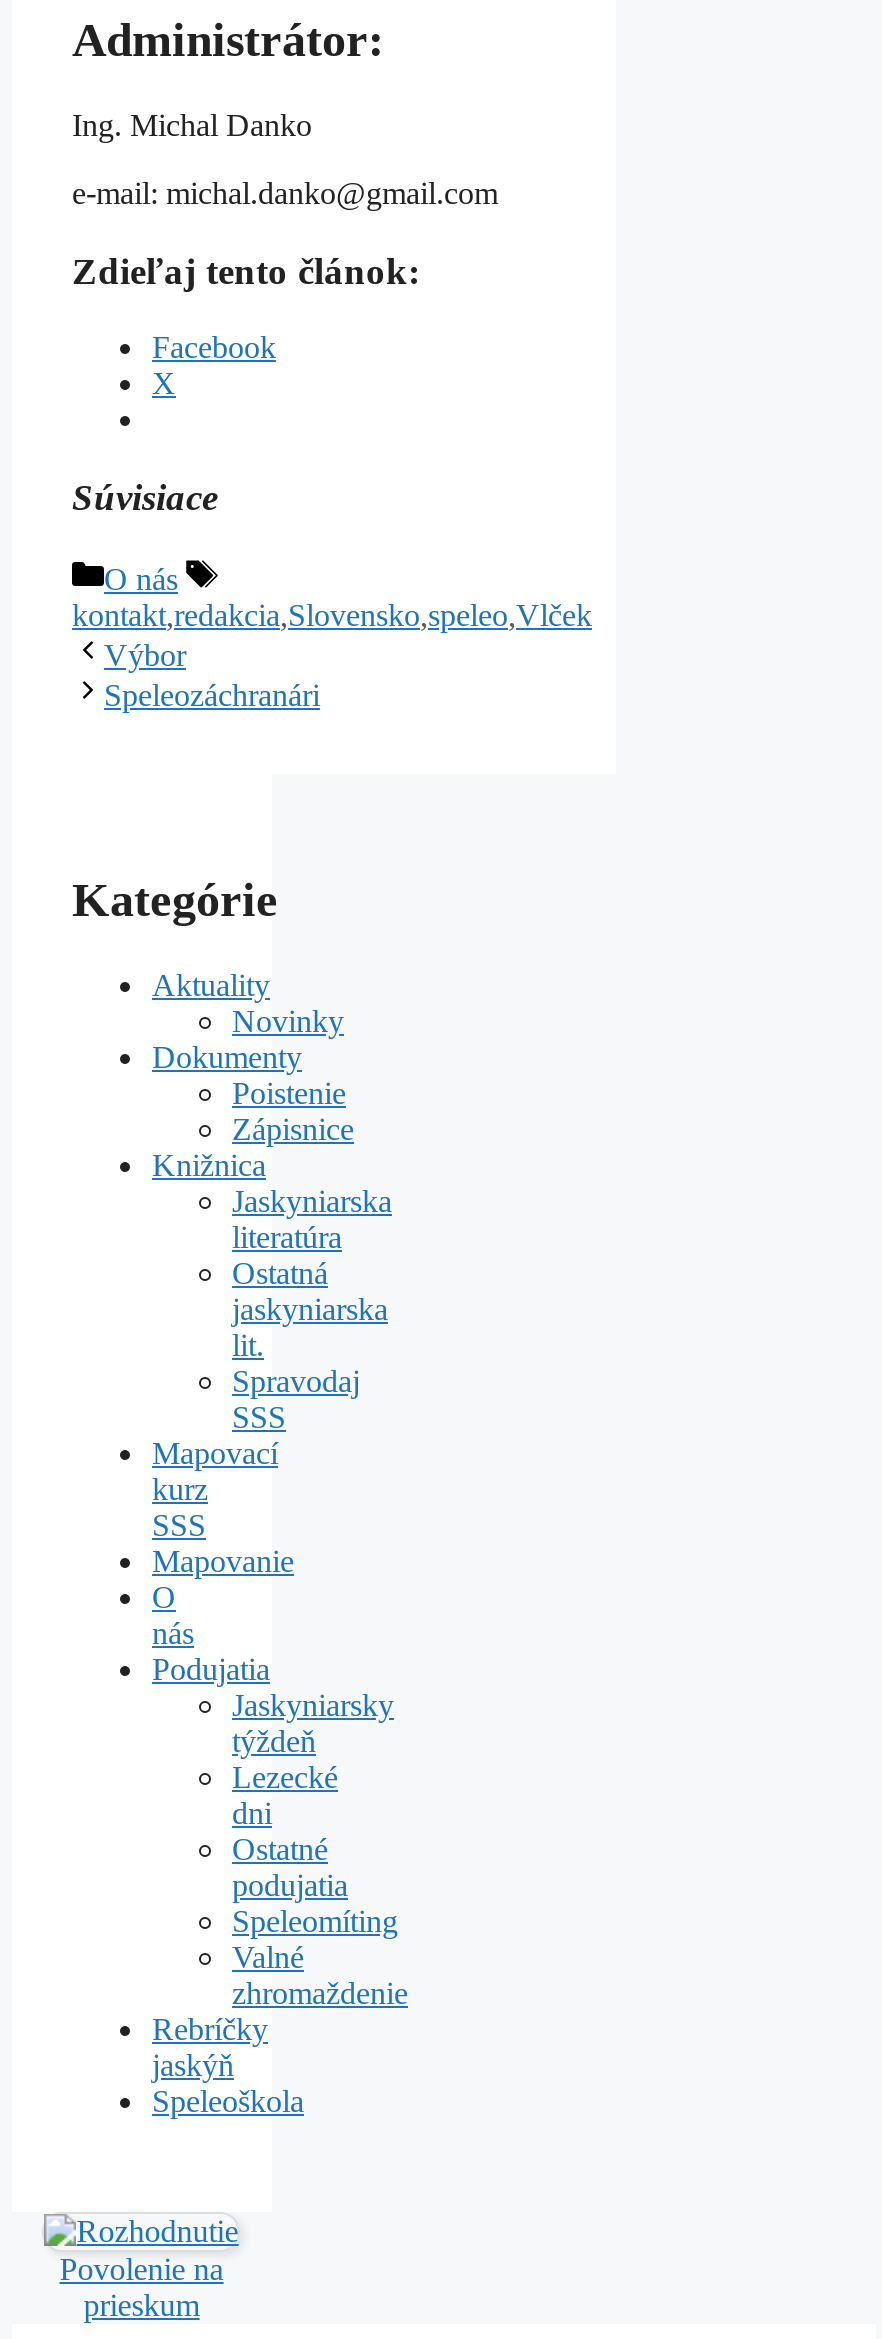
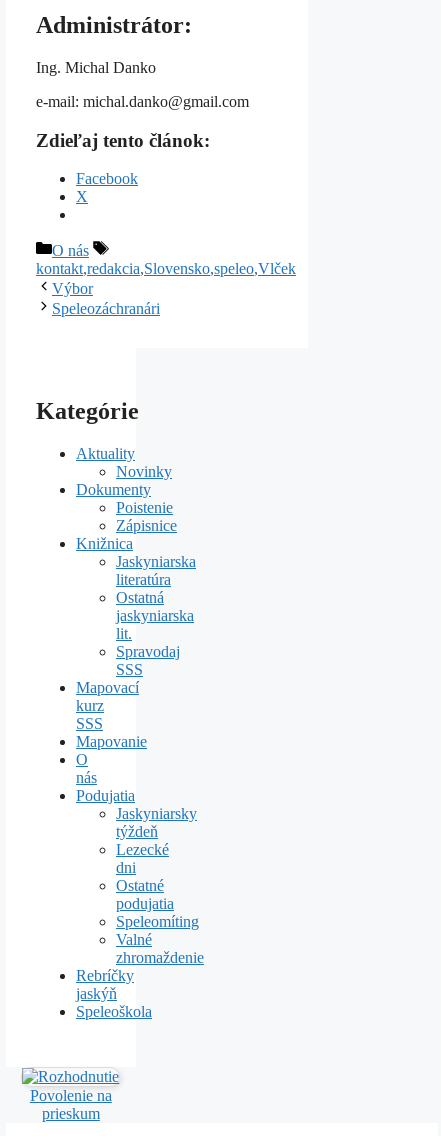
- Súvisiace
